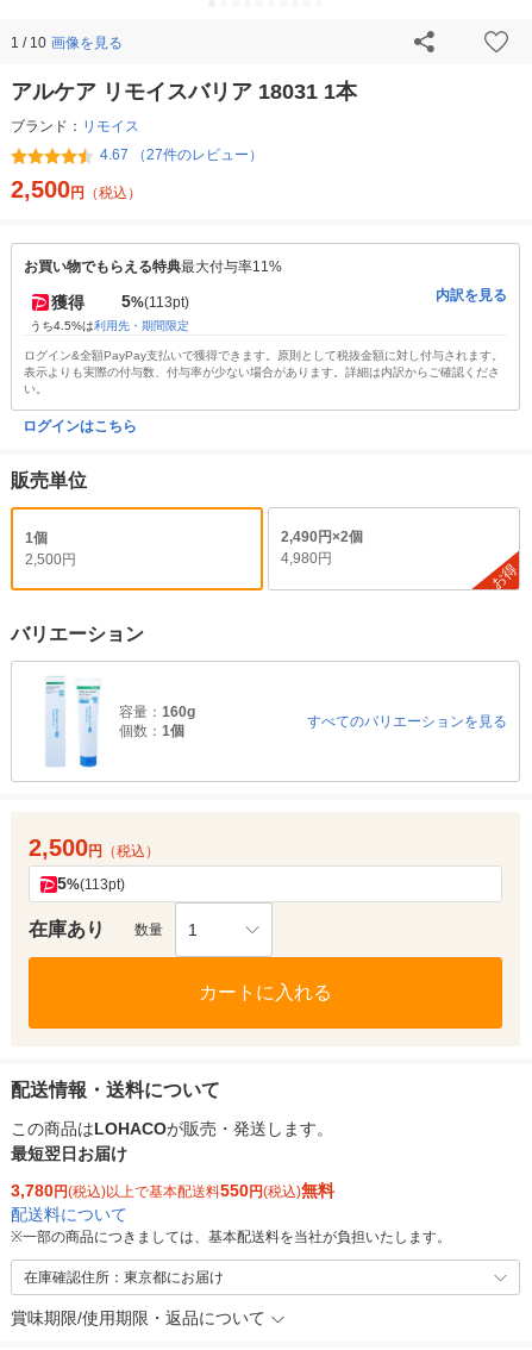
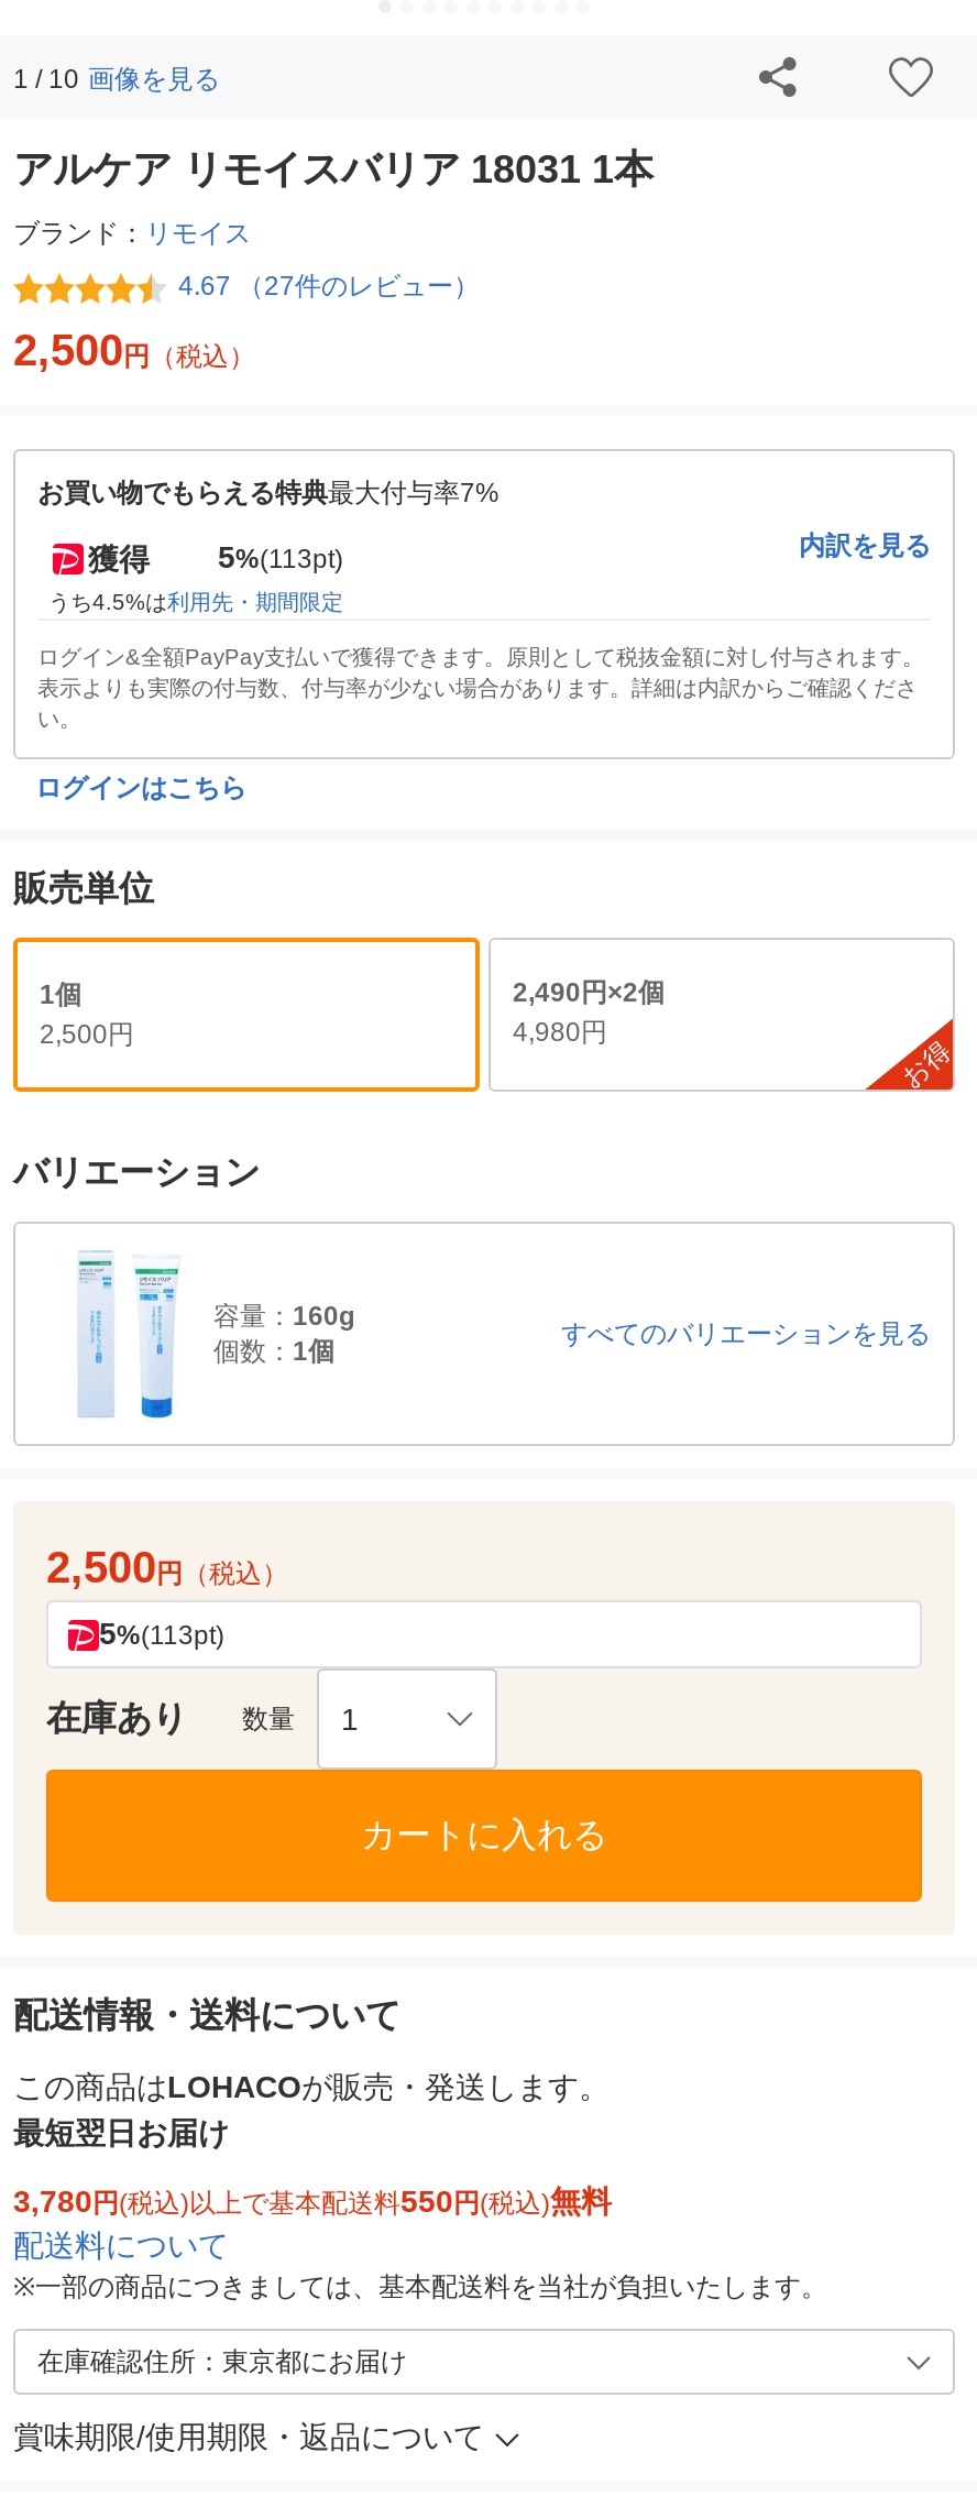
- お買い物でもらえる特典最大付与率11%
+ お買い物でもらえる特典最大付与率7%
